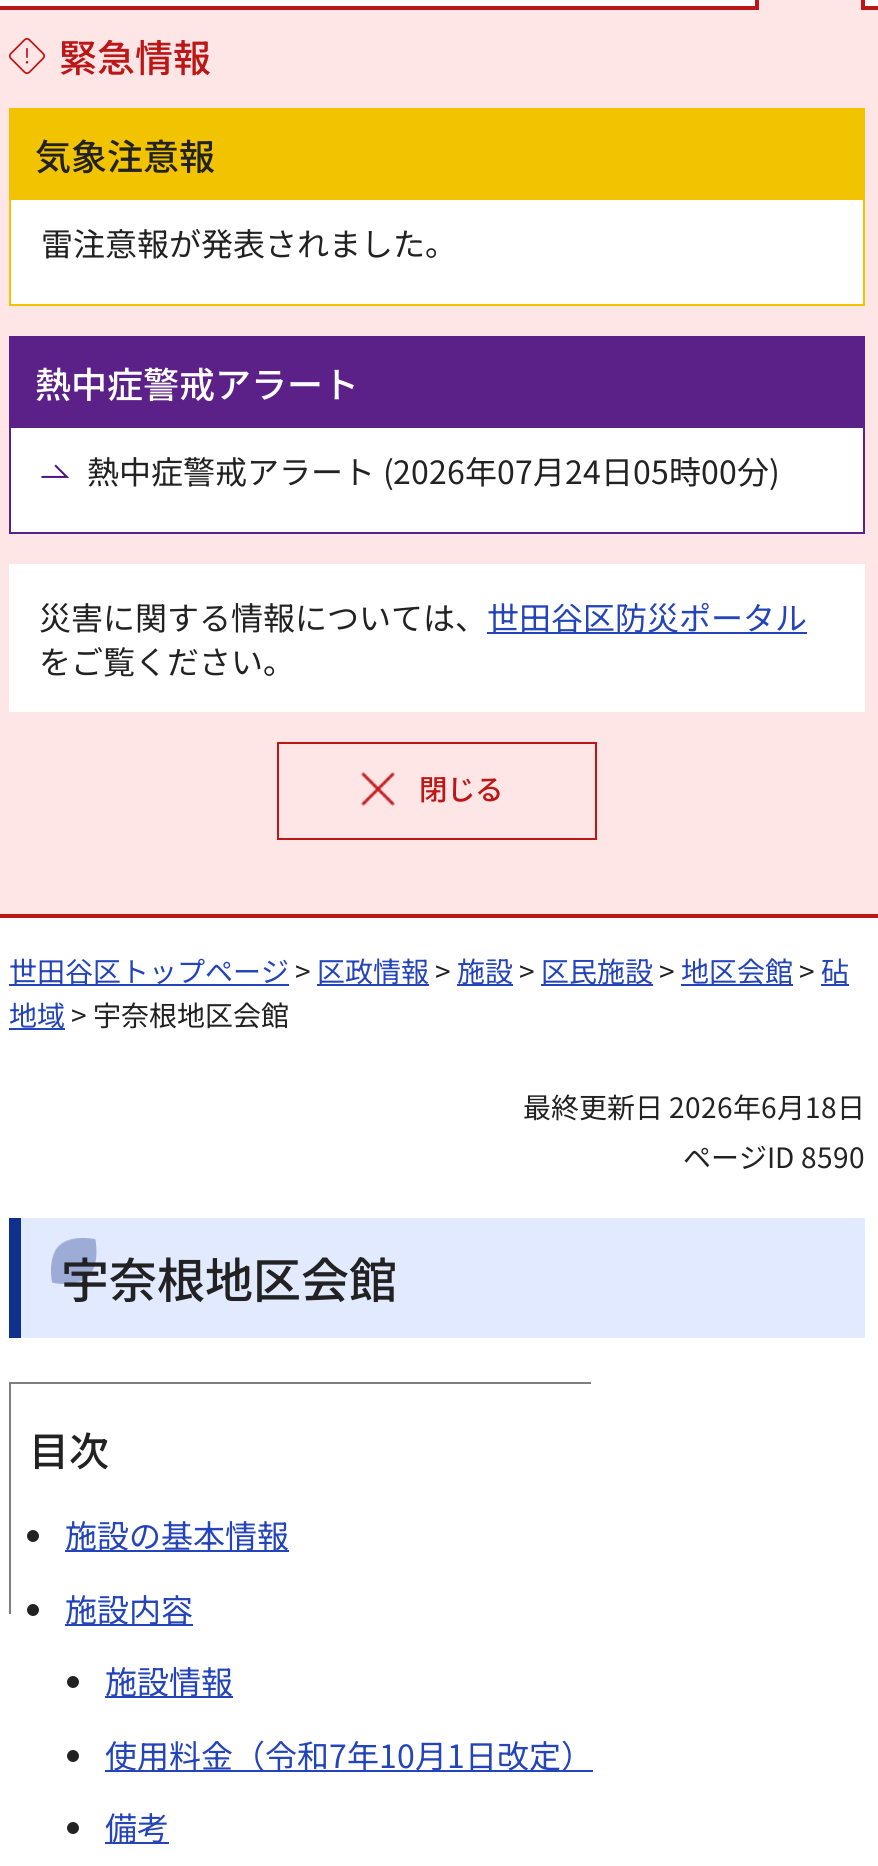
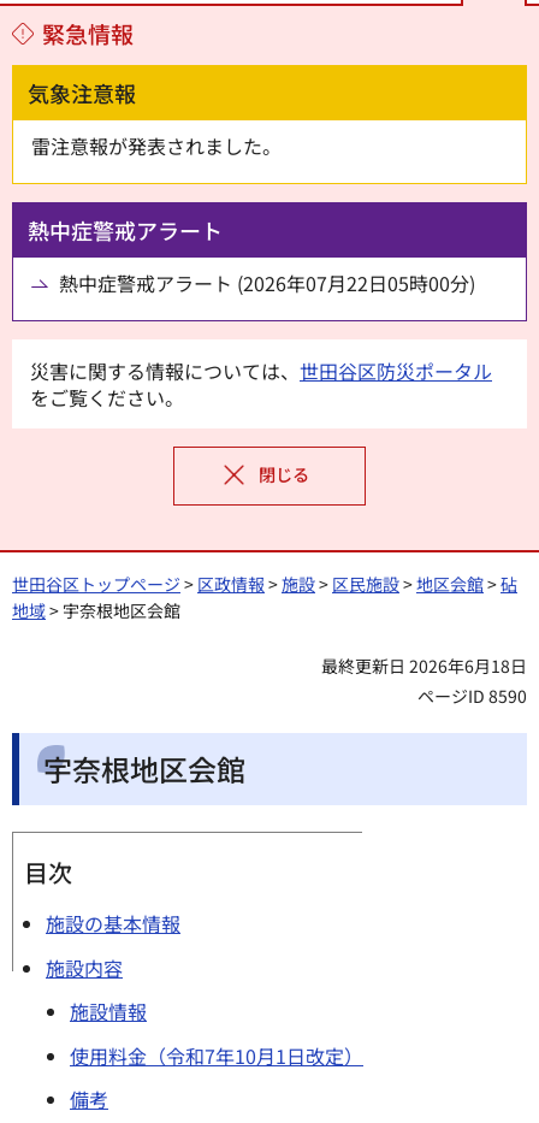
- 熱中症警戒アラート (2026年07月24日05時00分)
+ 熱中症警戒アラート (2026年07月22日05時00分)
